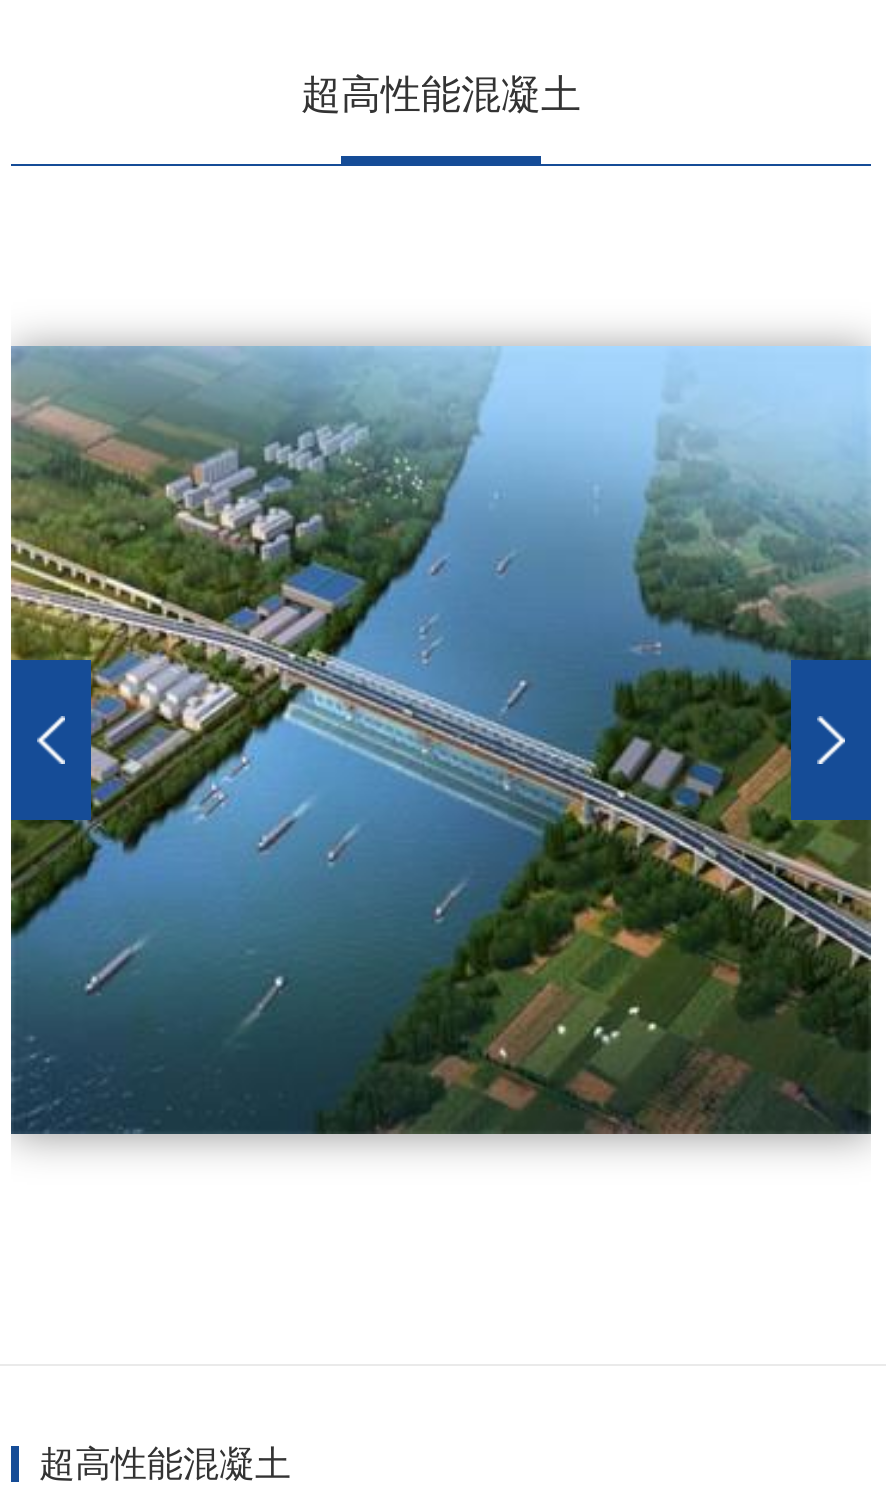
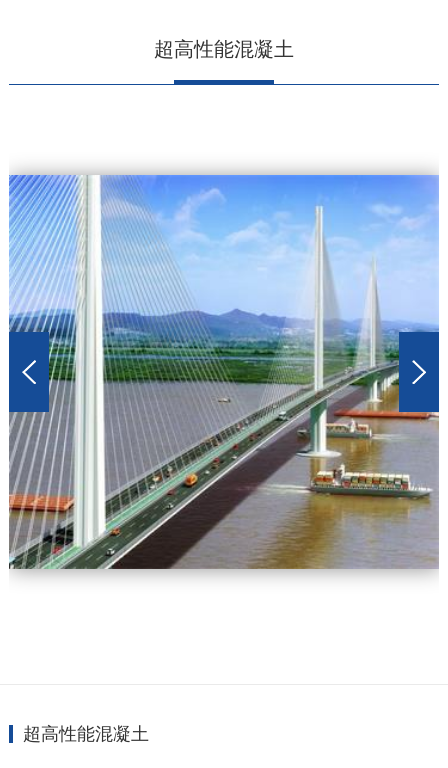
- [image]
+ [image]
